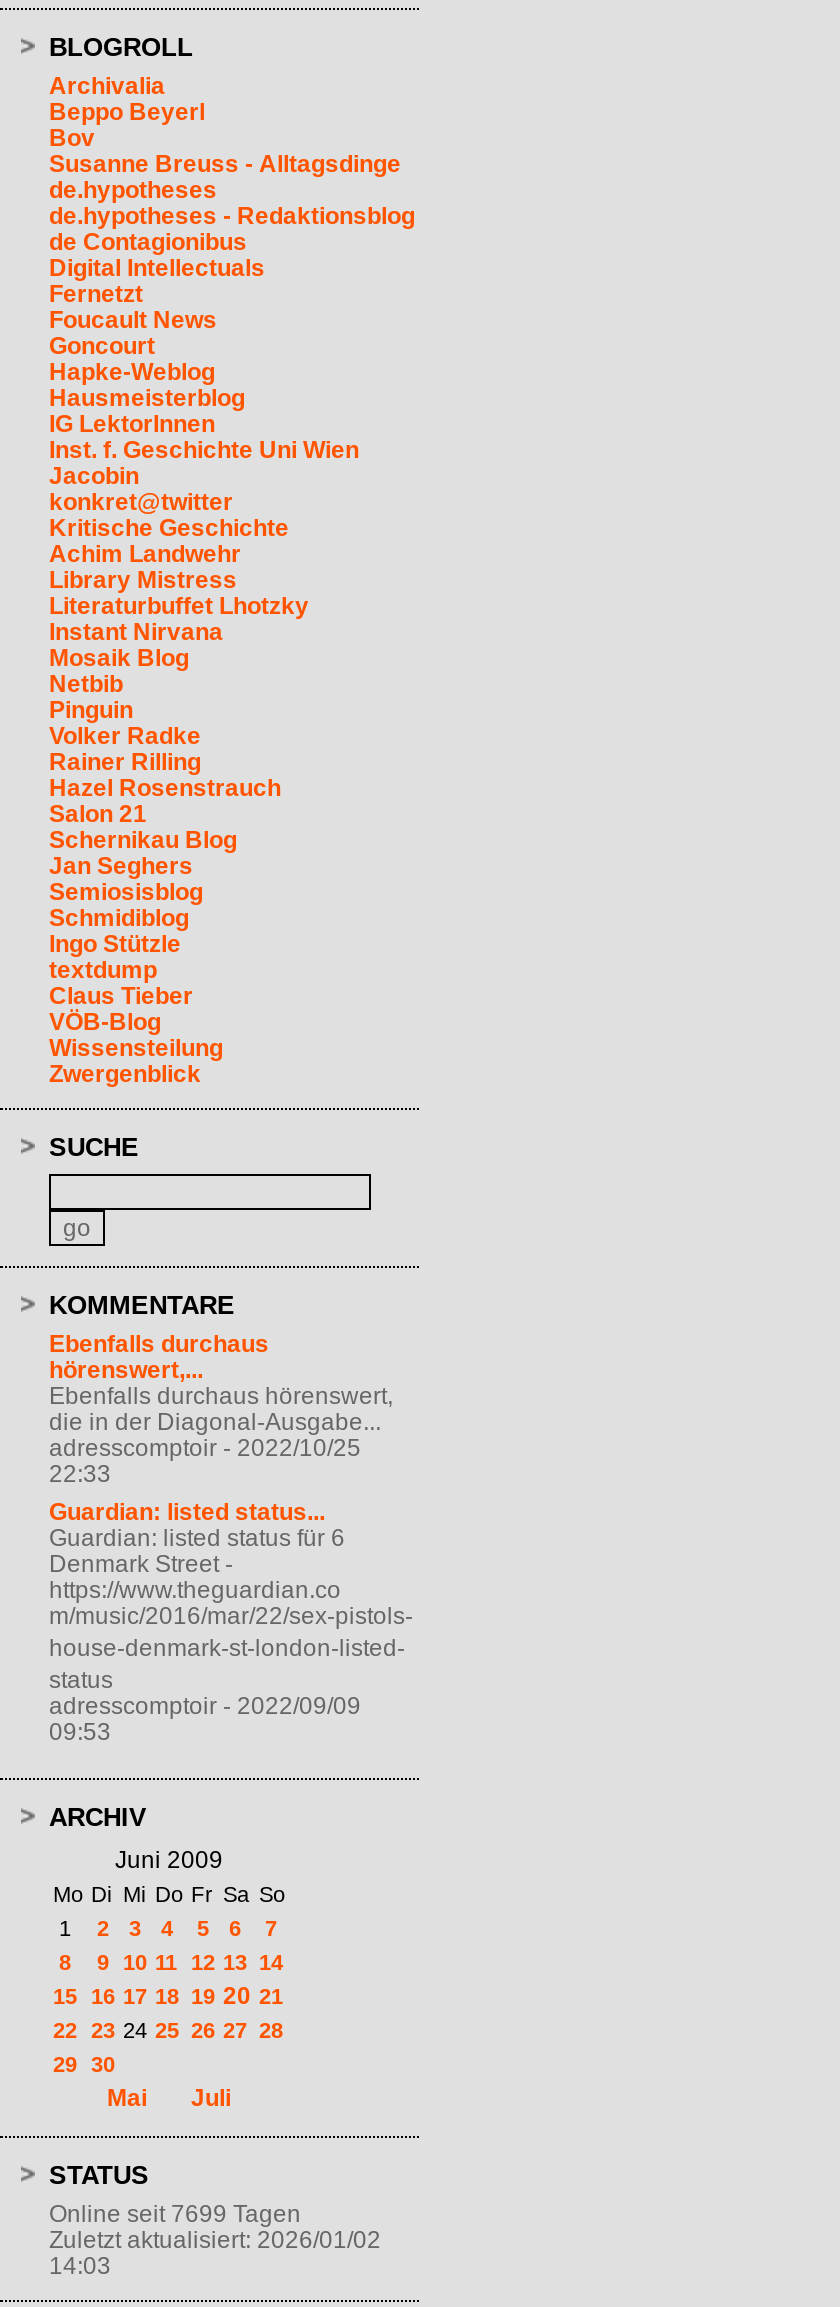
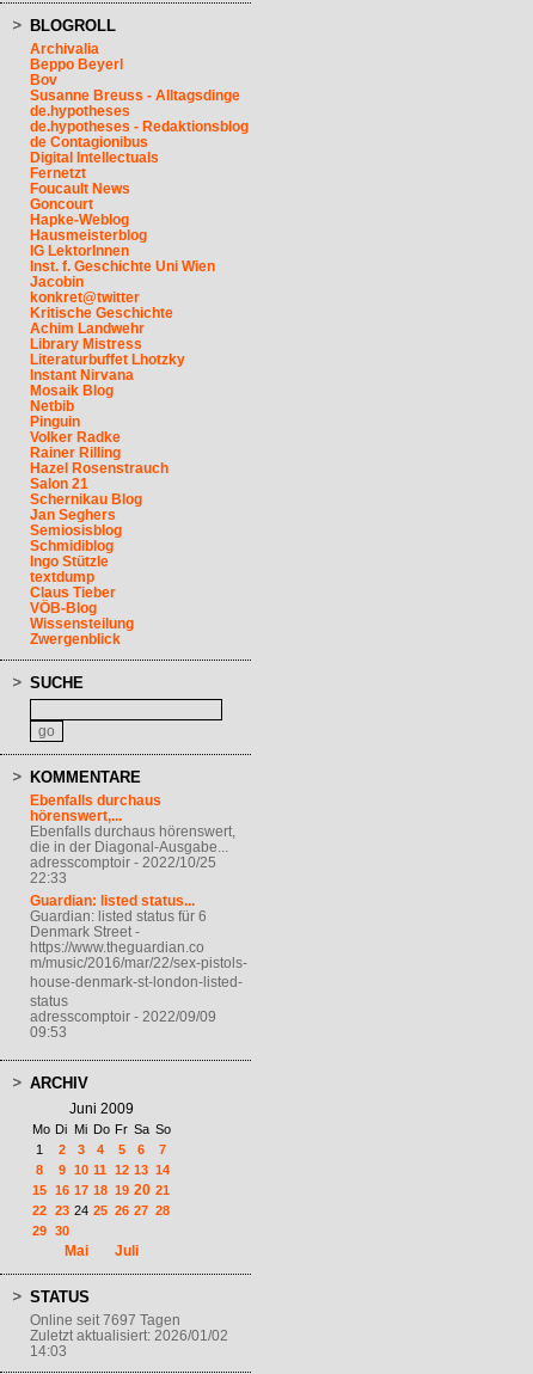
- Online seit 7699 Tagen
+ Online seit 7697 Tagen
